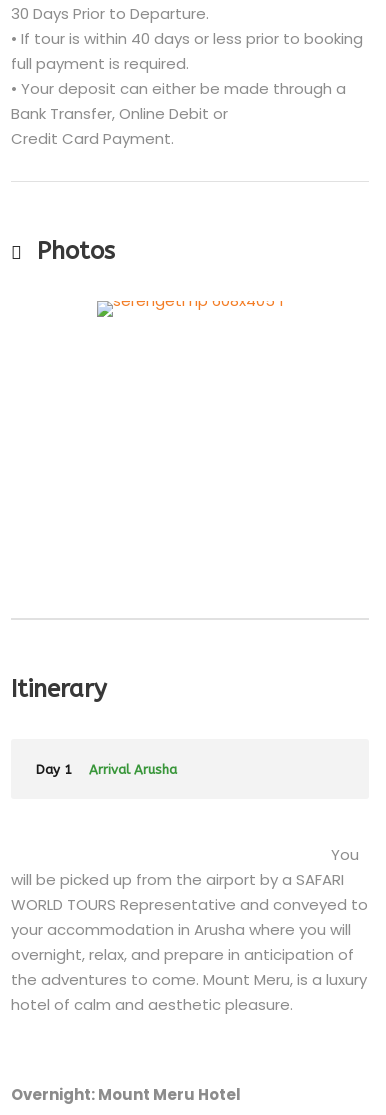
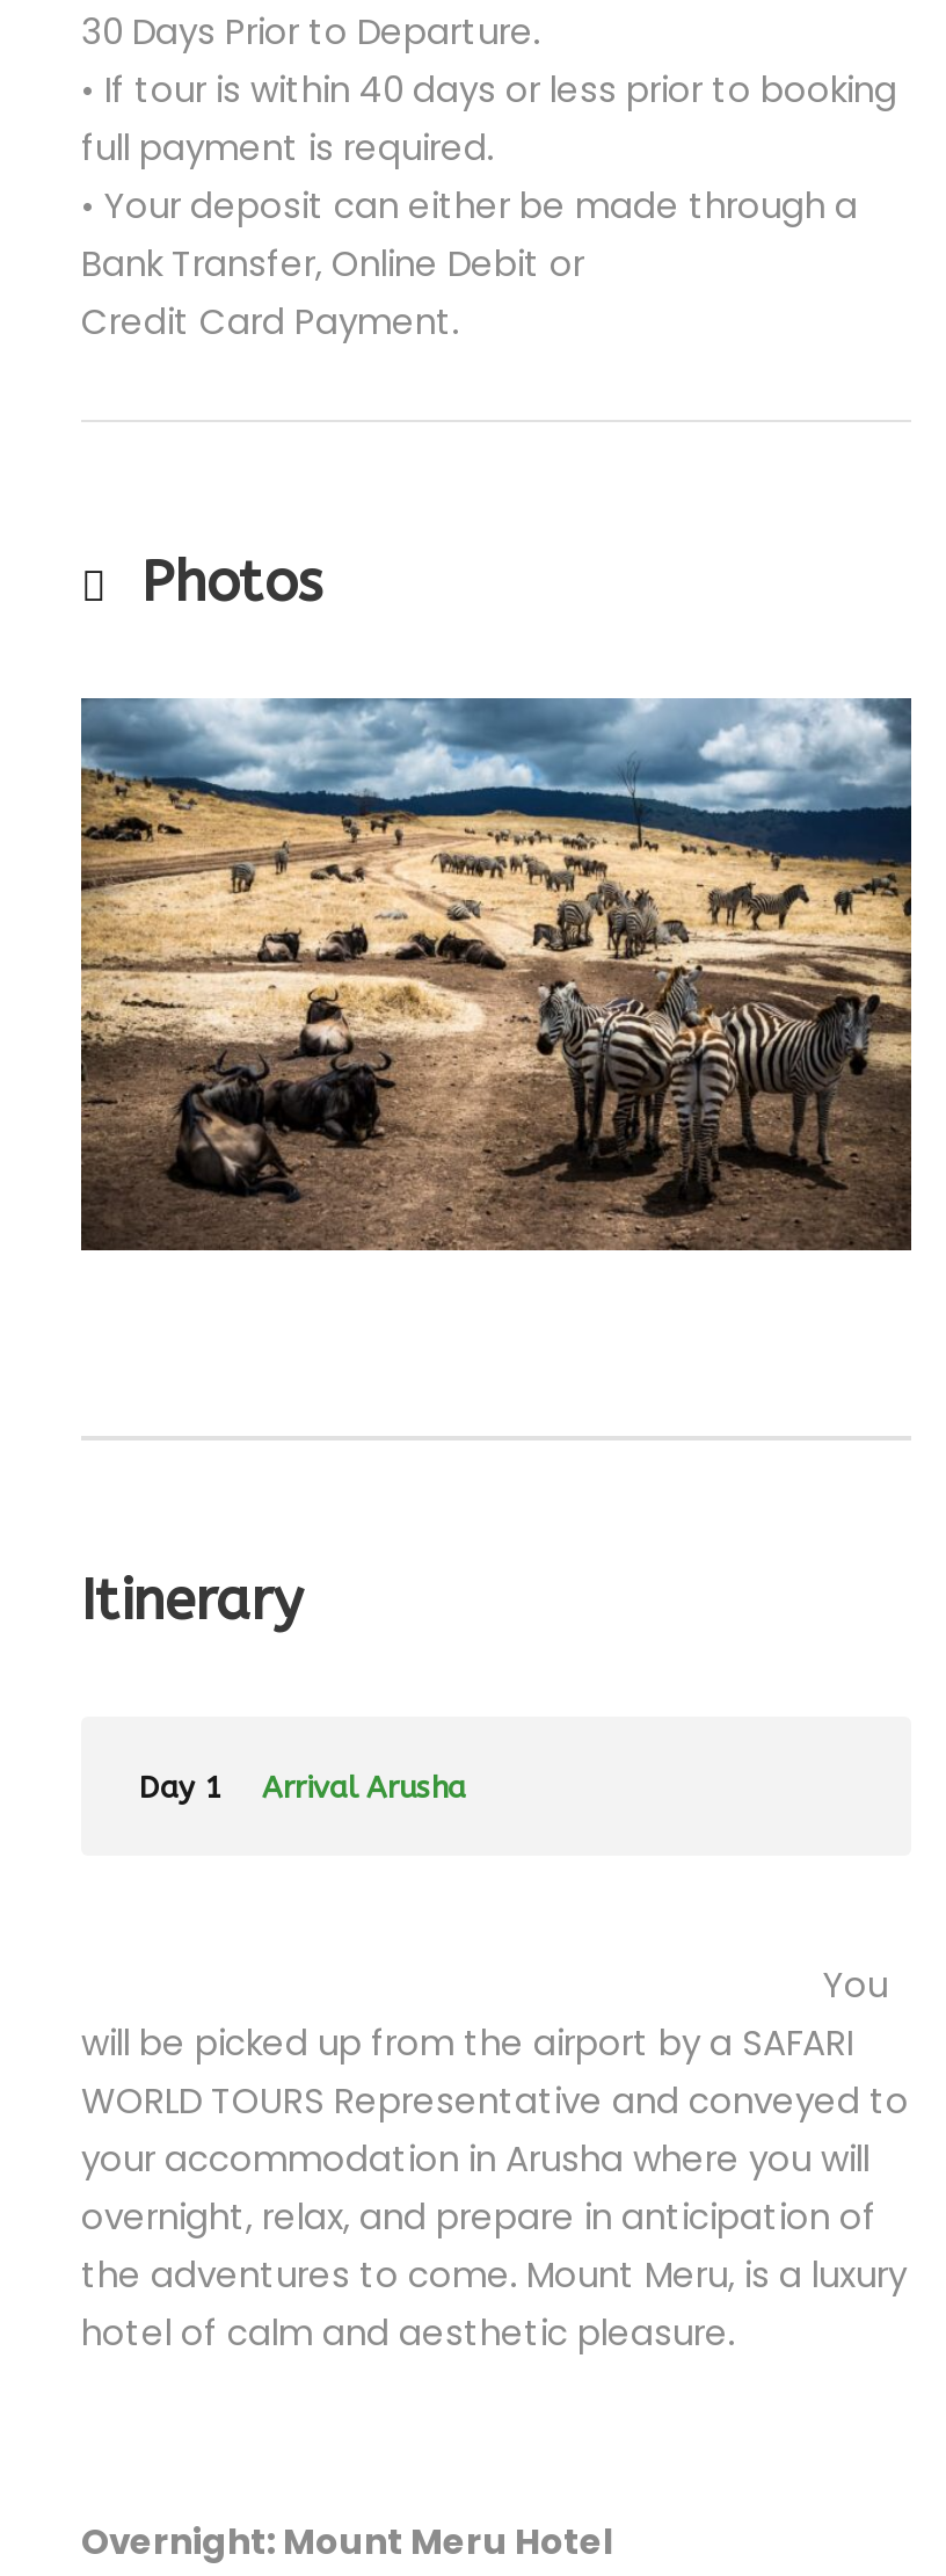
+ [image]
